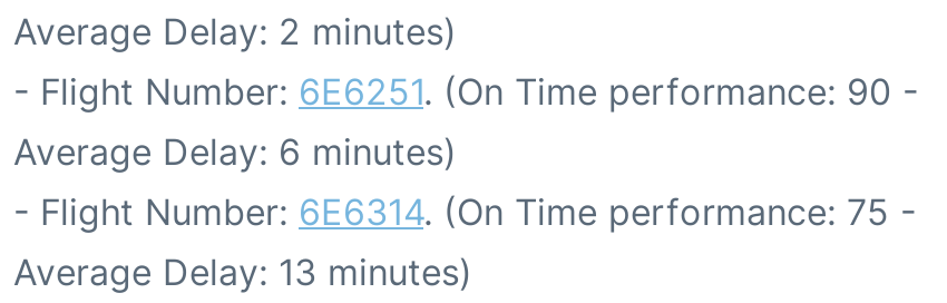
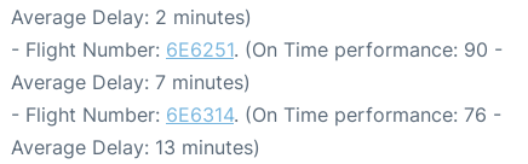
- Average Delay: 6 minutes)
+ Average Delay: 7 minutes)

- - Flight Number: 6E6314. (On Time performance: 75 -
+ - Flight Number: 6E6314. (On Time performance: 76 -
